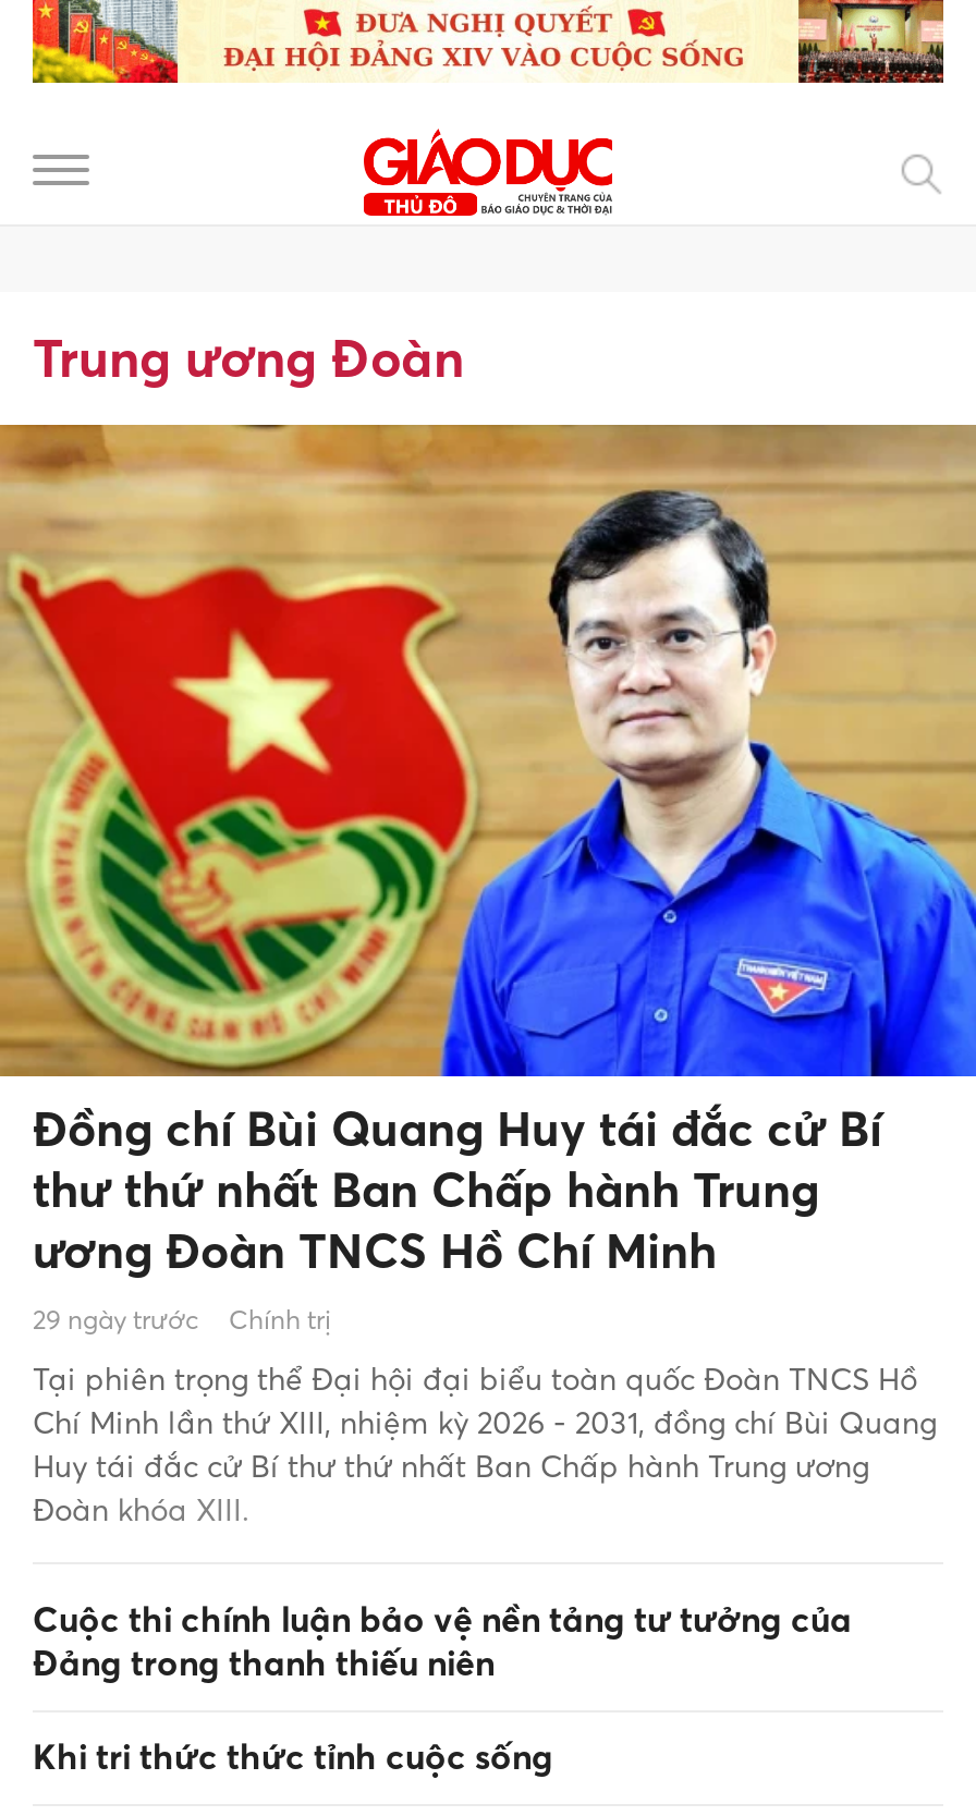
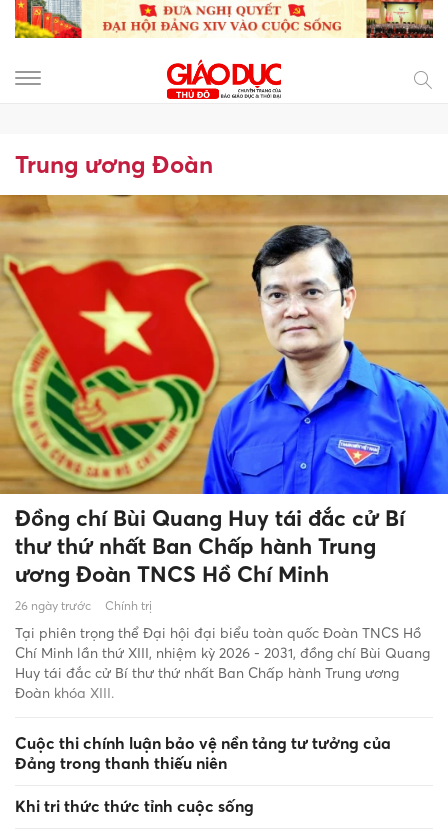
- 29 ngày trước Chính trị
+ 26 ngày trước Chính trị
